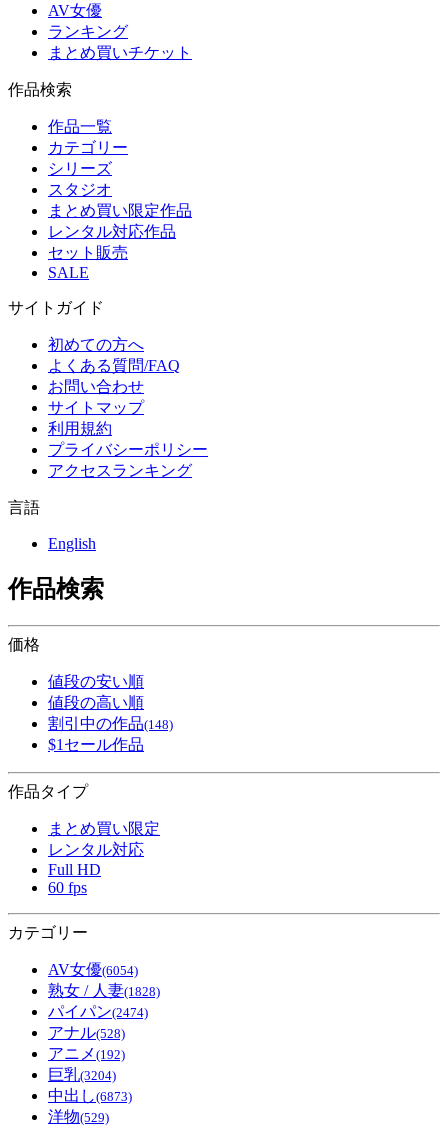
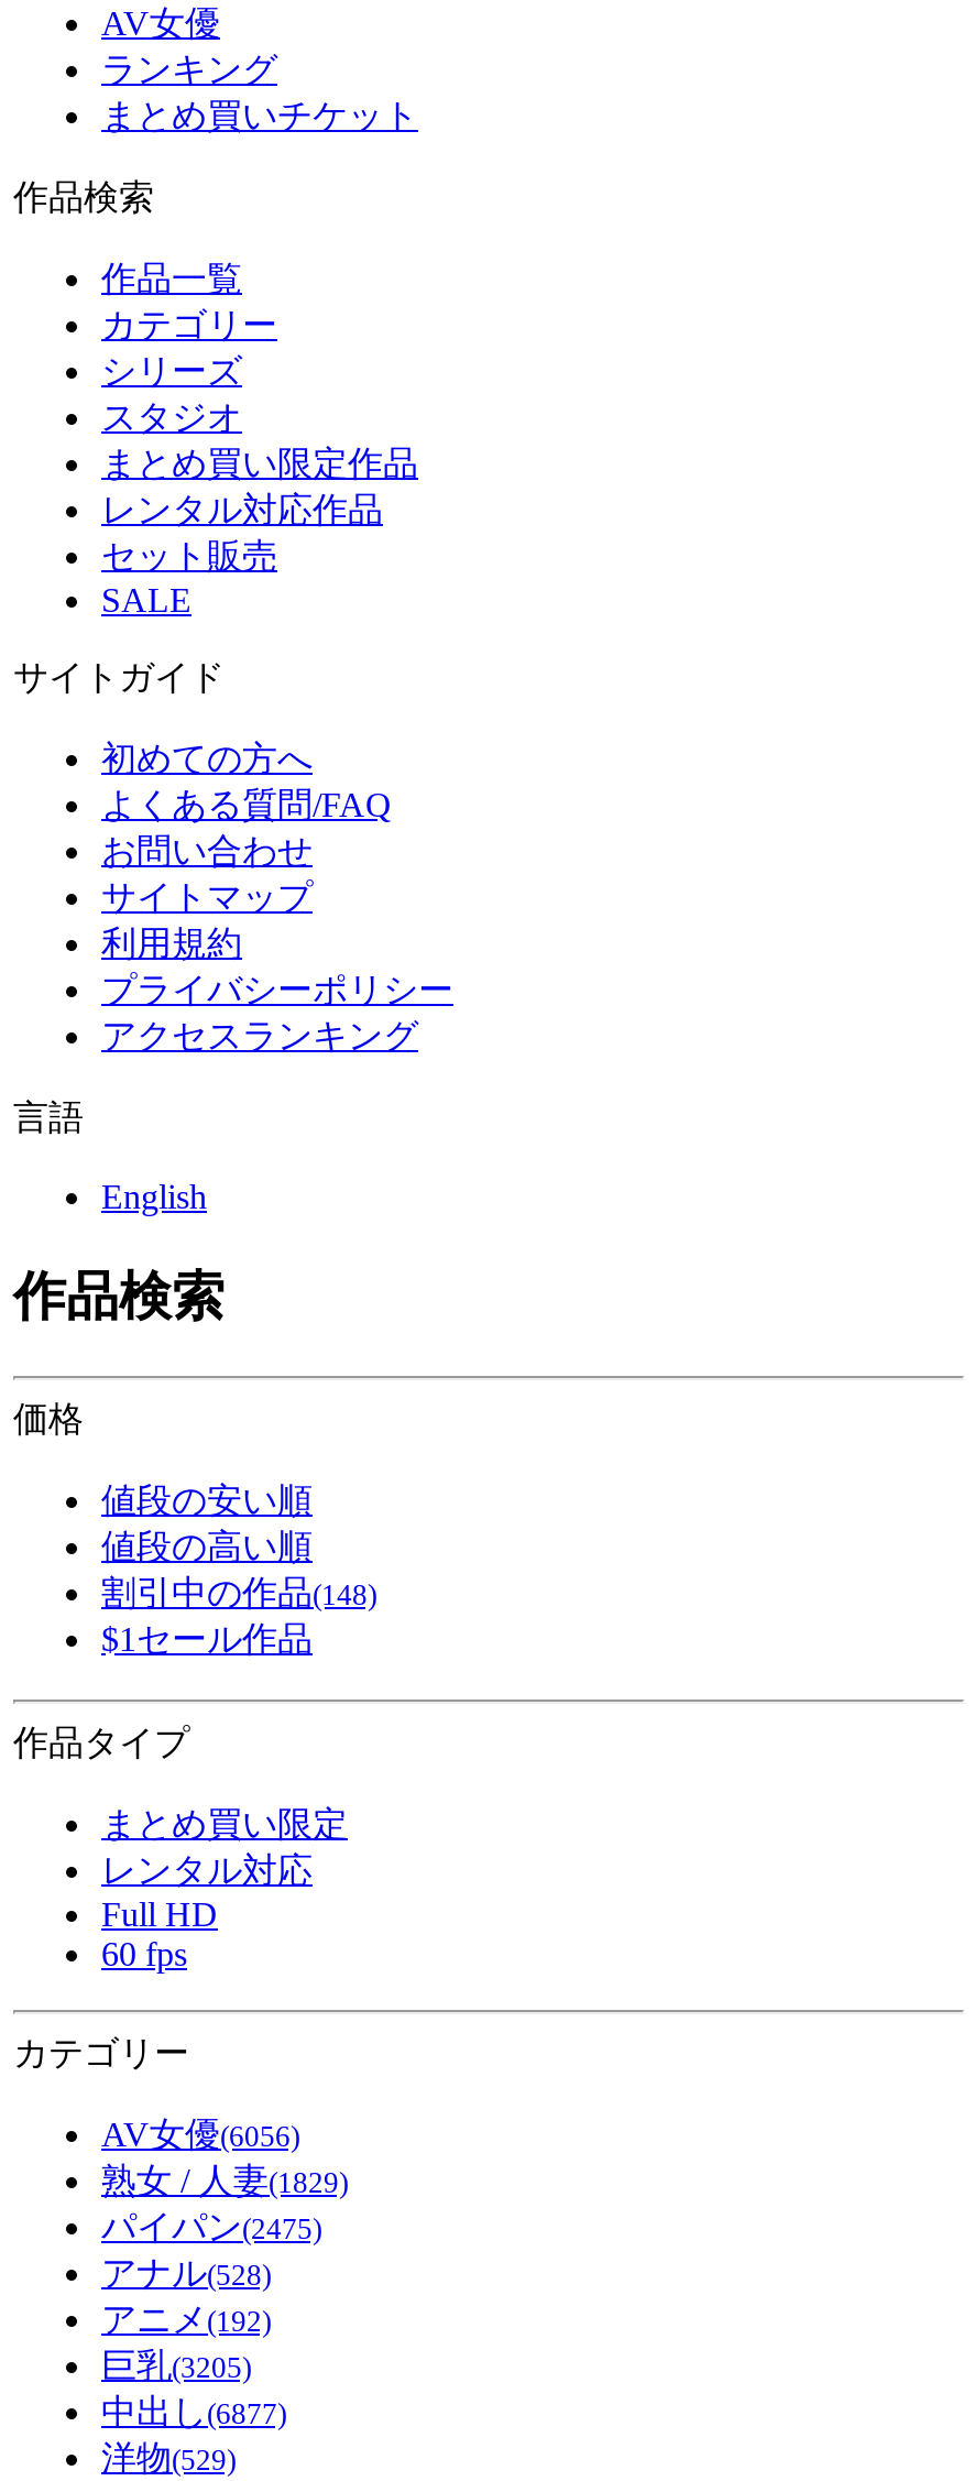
- AV女優(6054)
+ AV女優(6056)

- 熟女 / 人妻(1828)
+ 熟女 / 人妻(1829)

- パイパン(2474)
+ パイパン(2475)

- 巨乳(3204)
+ 巨乳(3205)

- 中出し(6873)
+ 中出し(6877)
